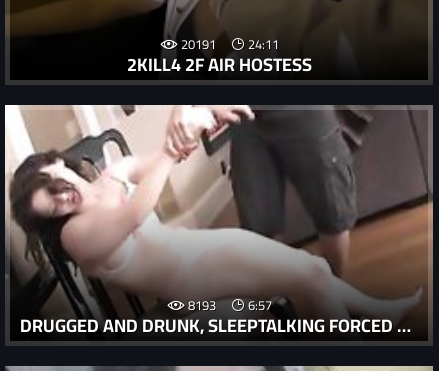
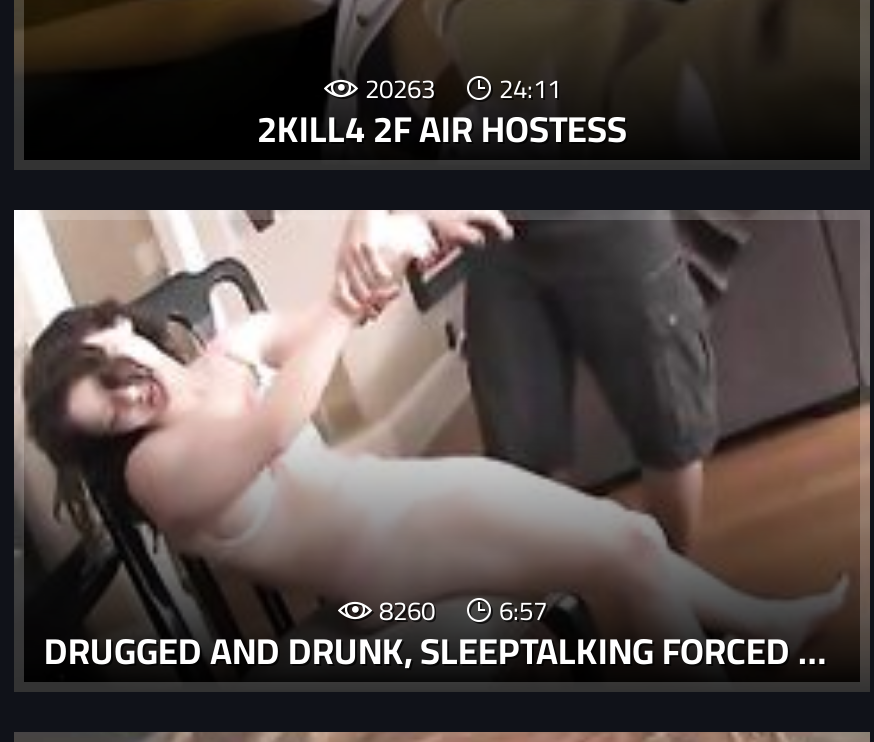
- 20191 24:11
+ 20263 24:11

- 8193 6:57
+ 8260 6:57
